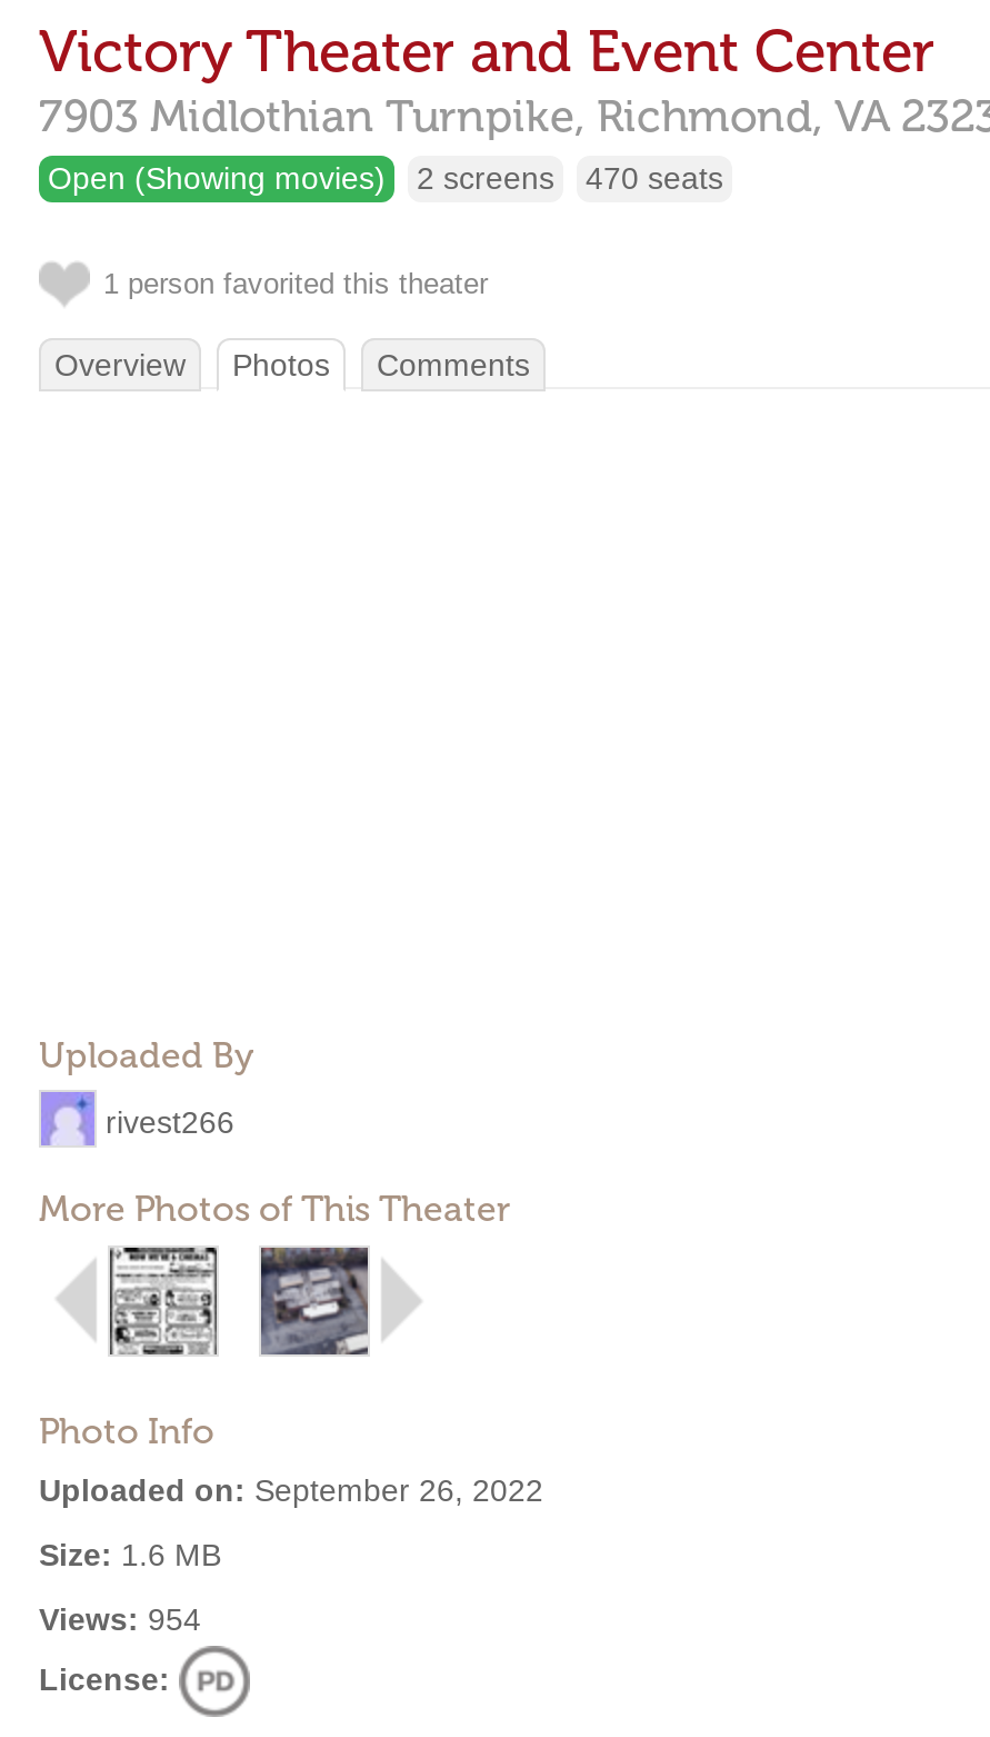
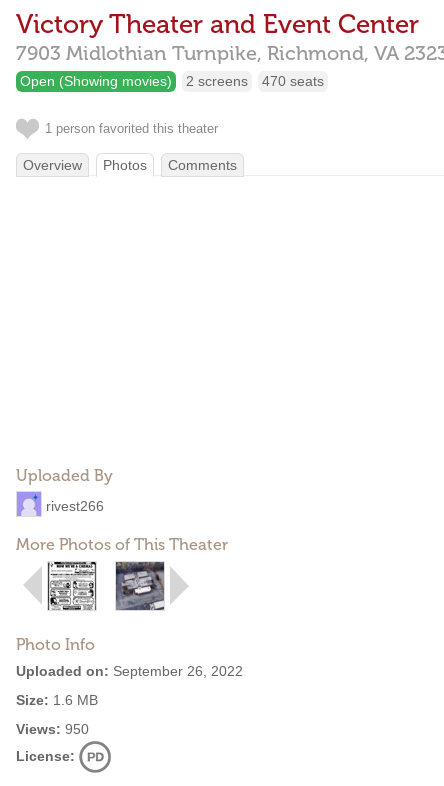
- Views: 954
+ Views: 950
